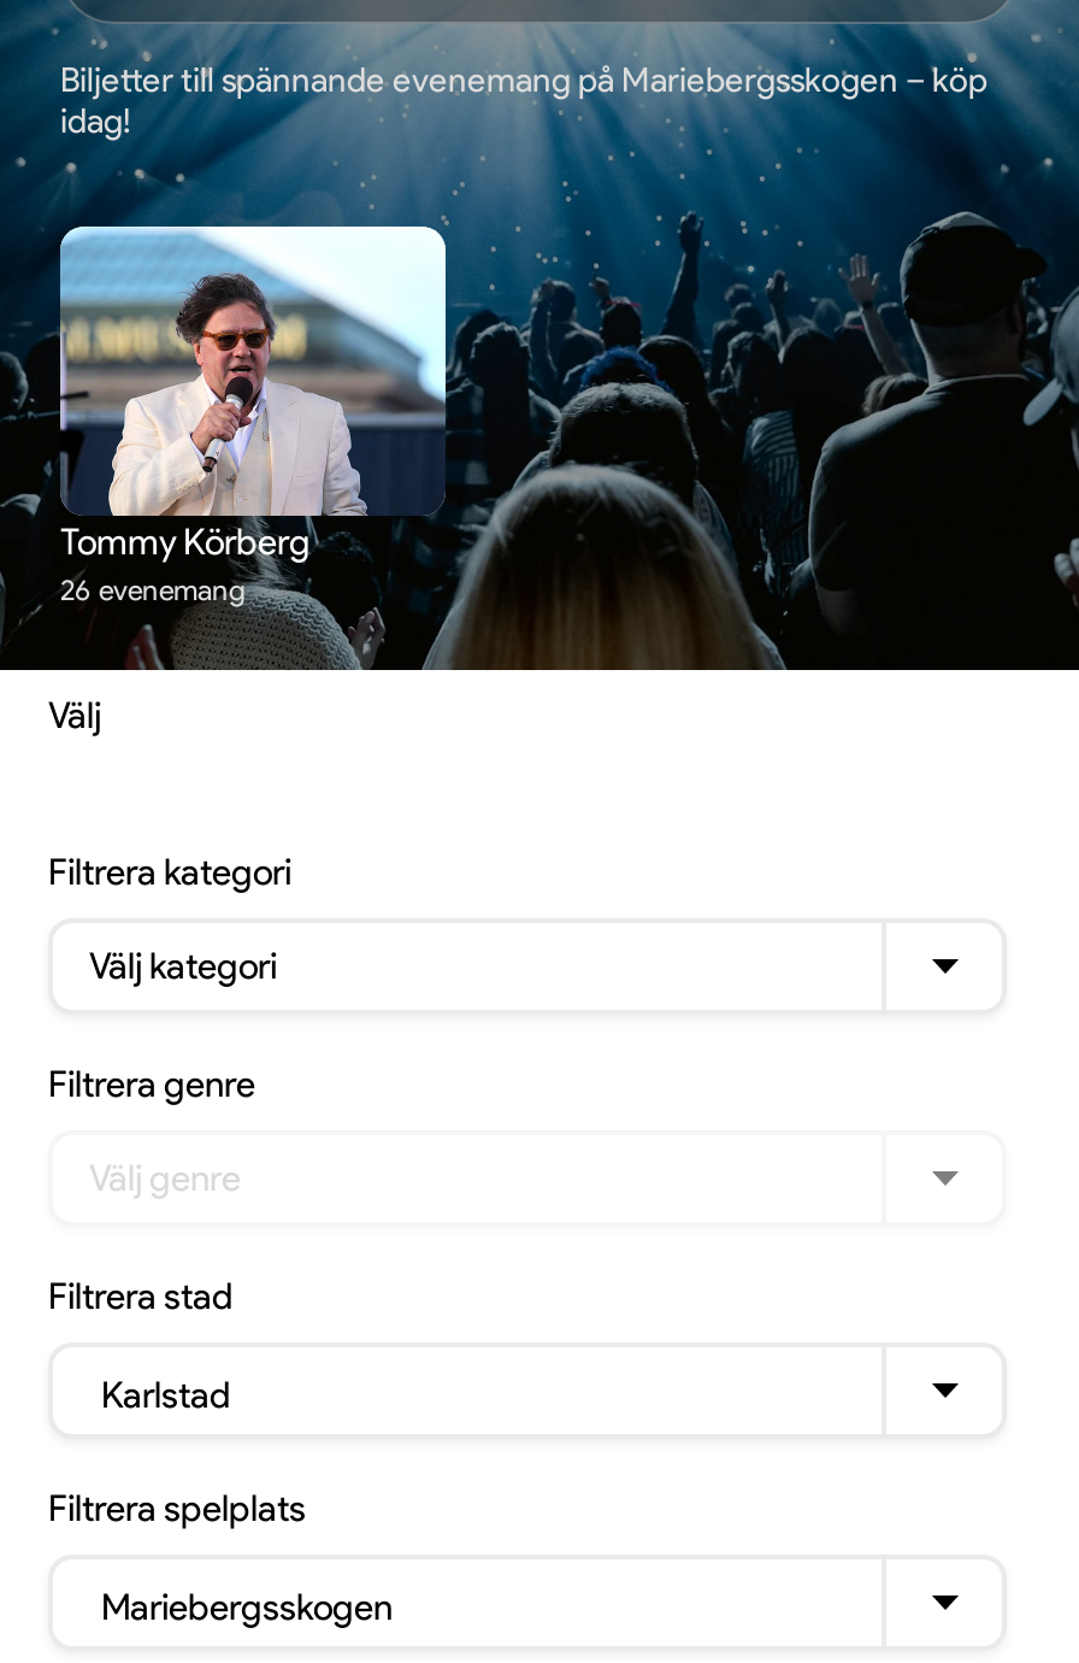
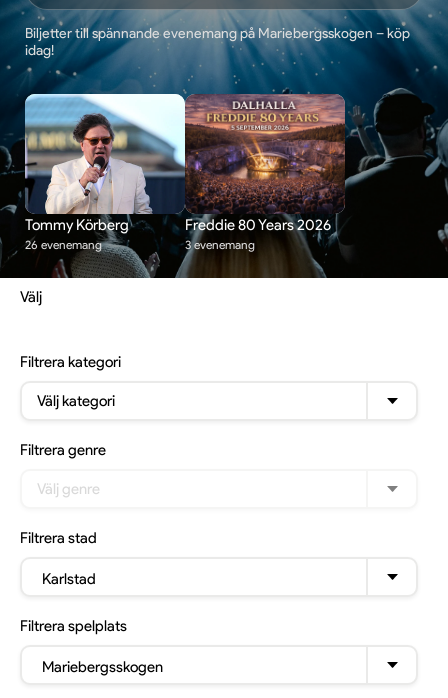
- [image]
+ [image]

+ Freddie 80 Years 2026
+ 3 evenemang
